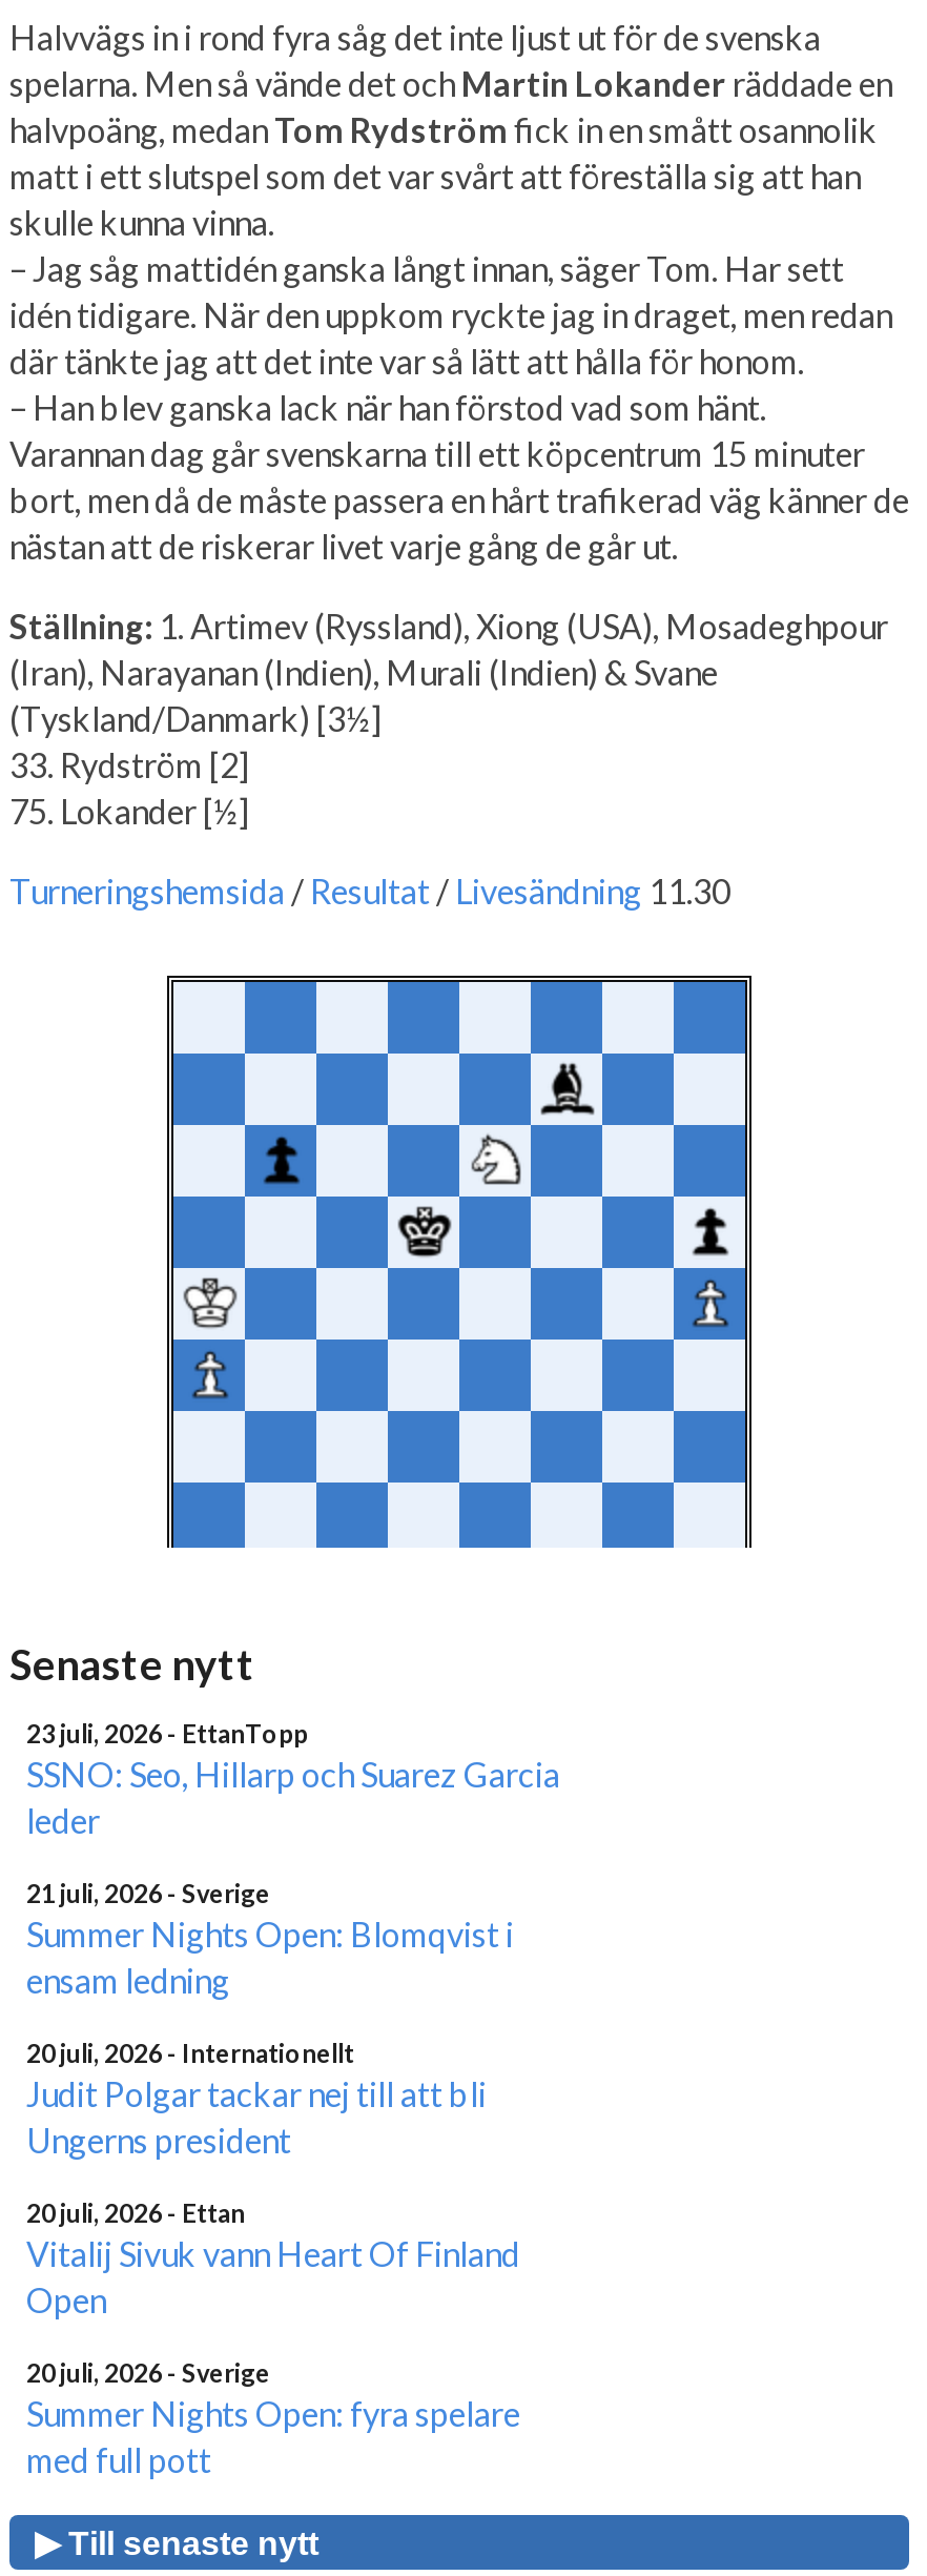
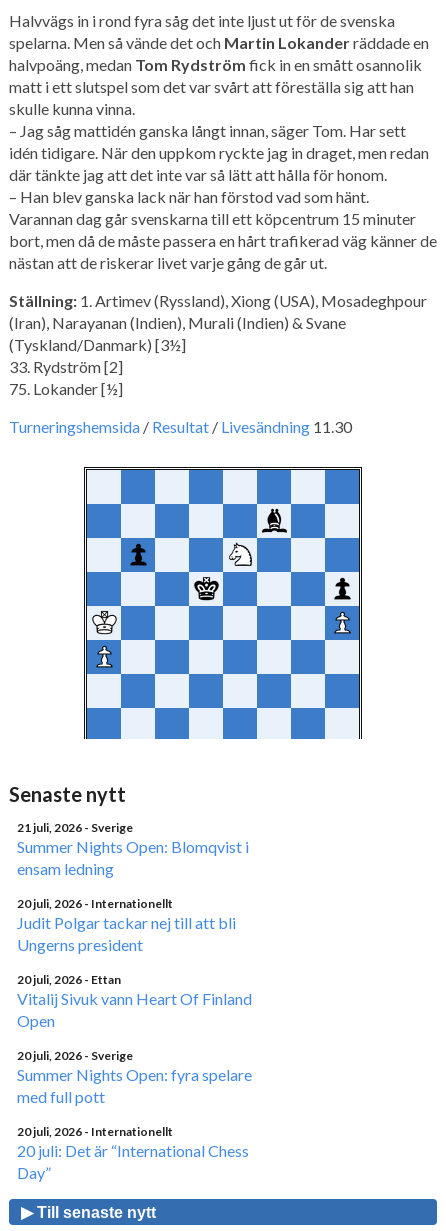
- 23 juli, 2026 - EttanTopp
- SSNO: Seo, Hillarp och Suarez Garcia
- leder

moved up: 21 juli, 2026 - Sverige | Summer Nights Open: Blomqvist i | ensam ledning | ... | Summer Nights Open: fyra spelare | med full pott

+ 20 juli, 2026 - Internationellt
+ 20 juli: Det är “International Chess
+ Day”
